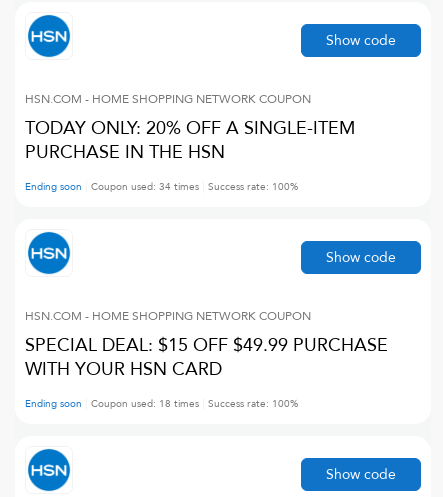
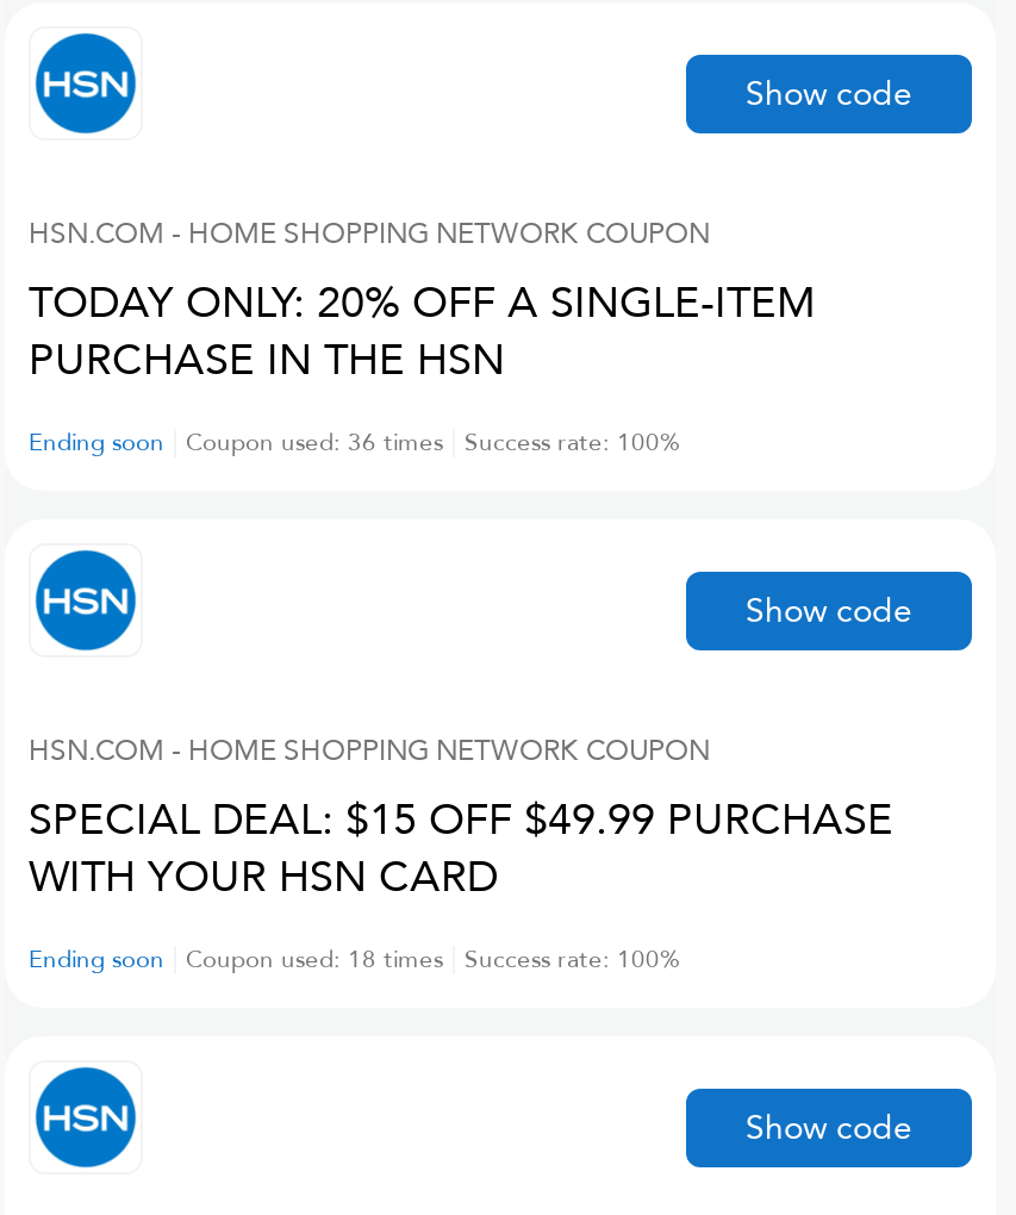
- Coupon used: 34 times
+ Coupon used: 36 times
